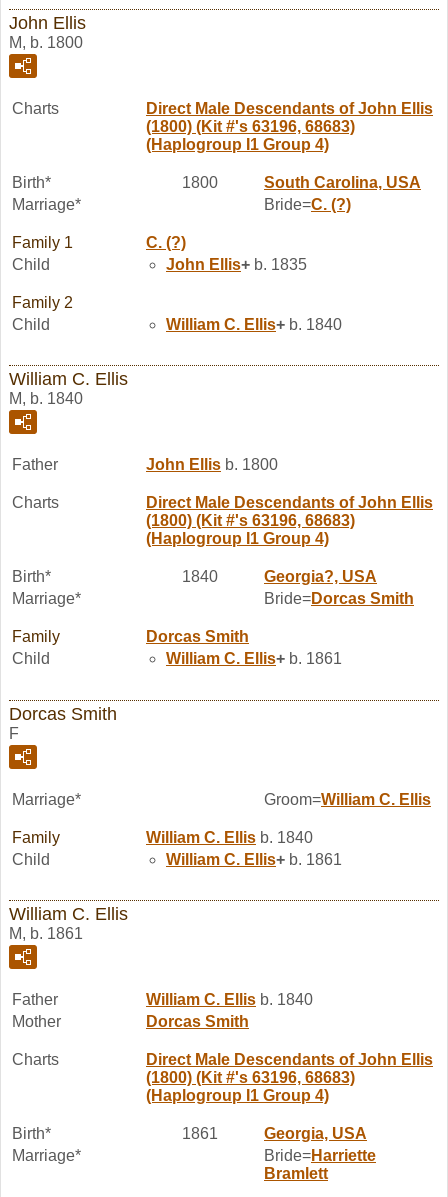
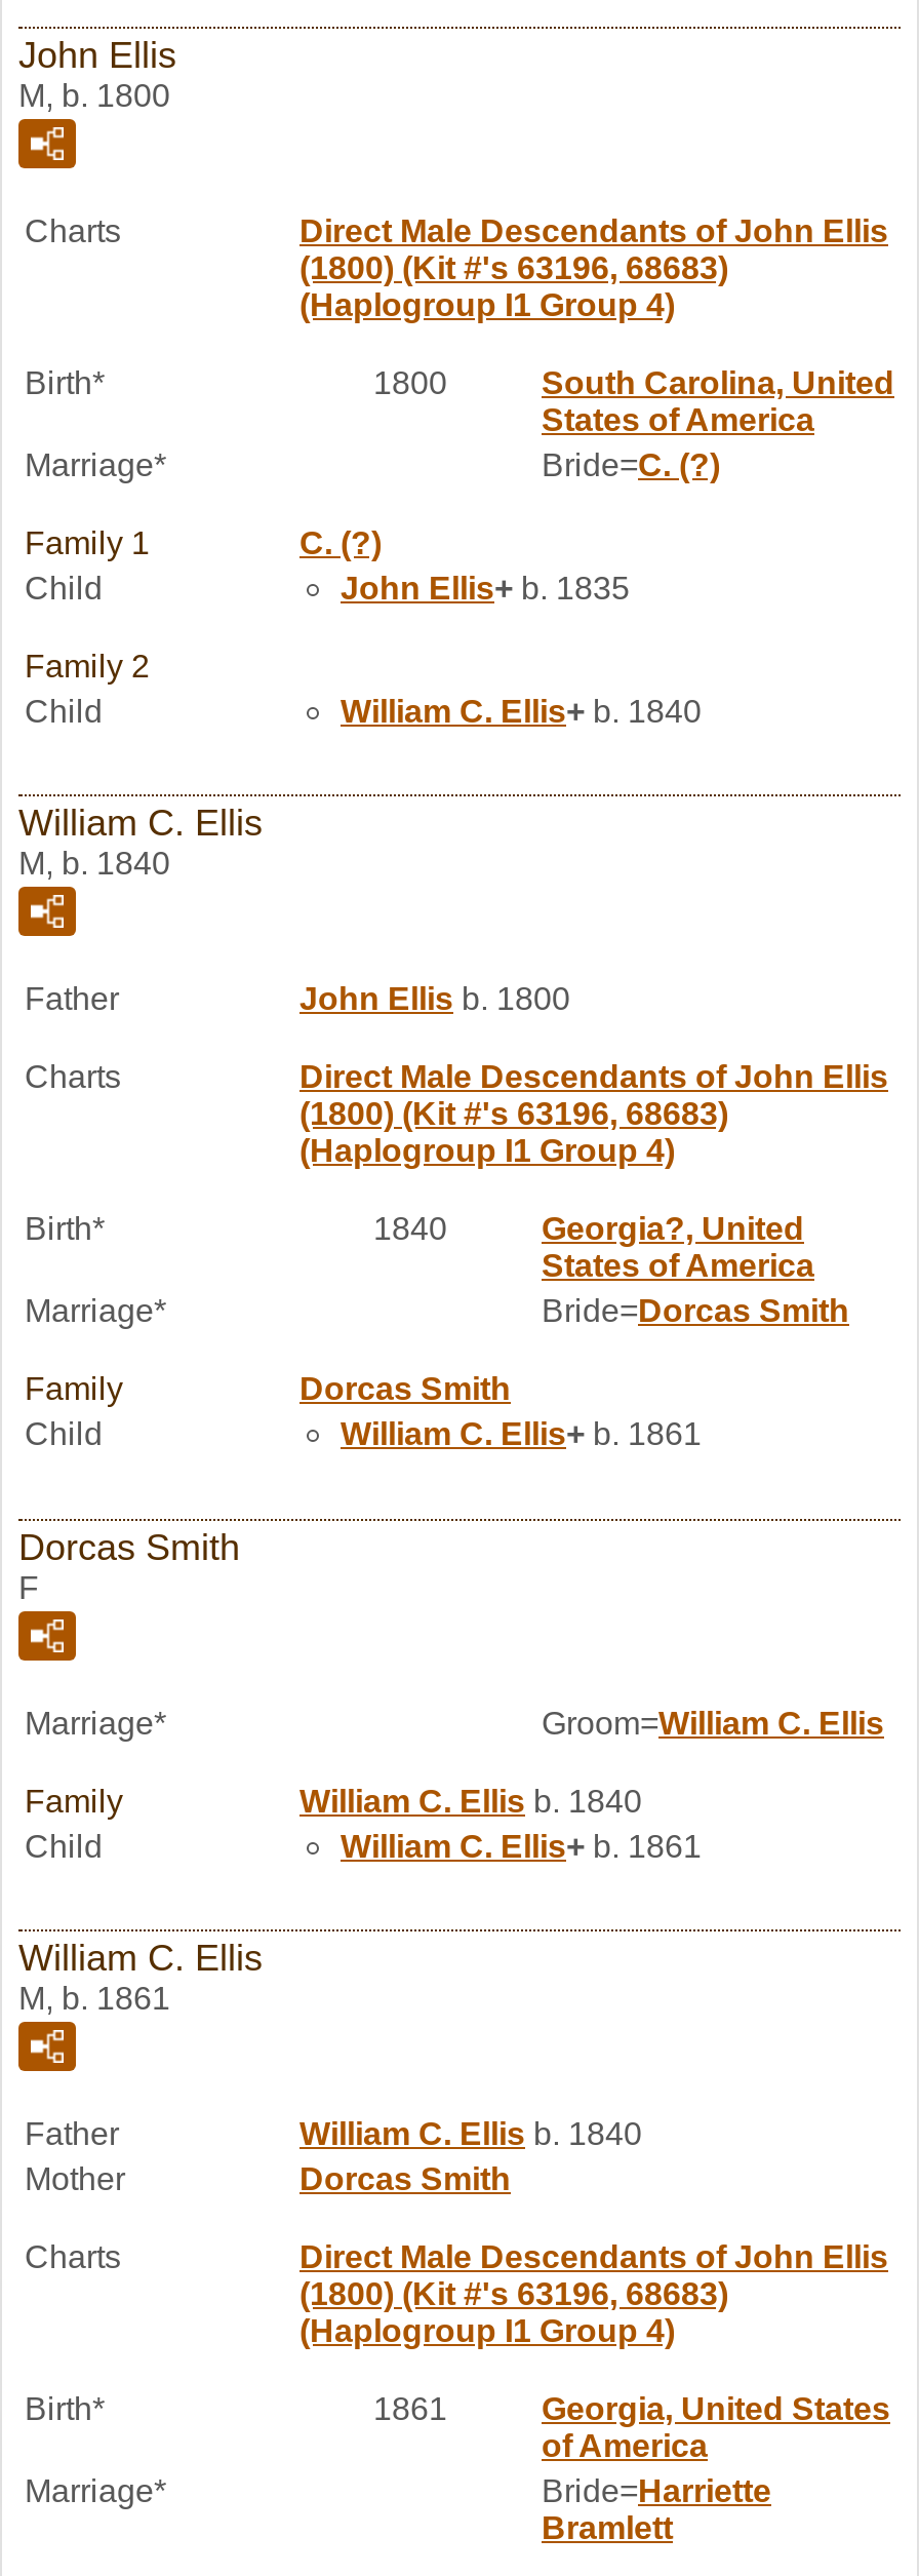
- South Carolina, USA
+ South Carolina, United
+ States of America

- Georgia?, USA
+ Georgia?, United
+ States of America

- Georgia, USA
+ Georgia, United States
+ of America
